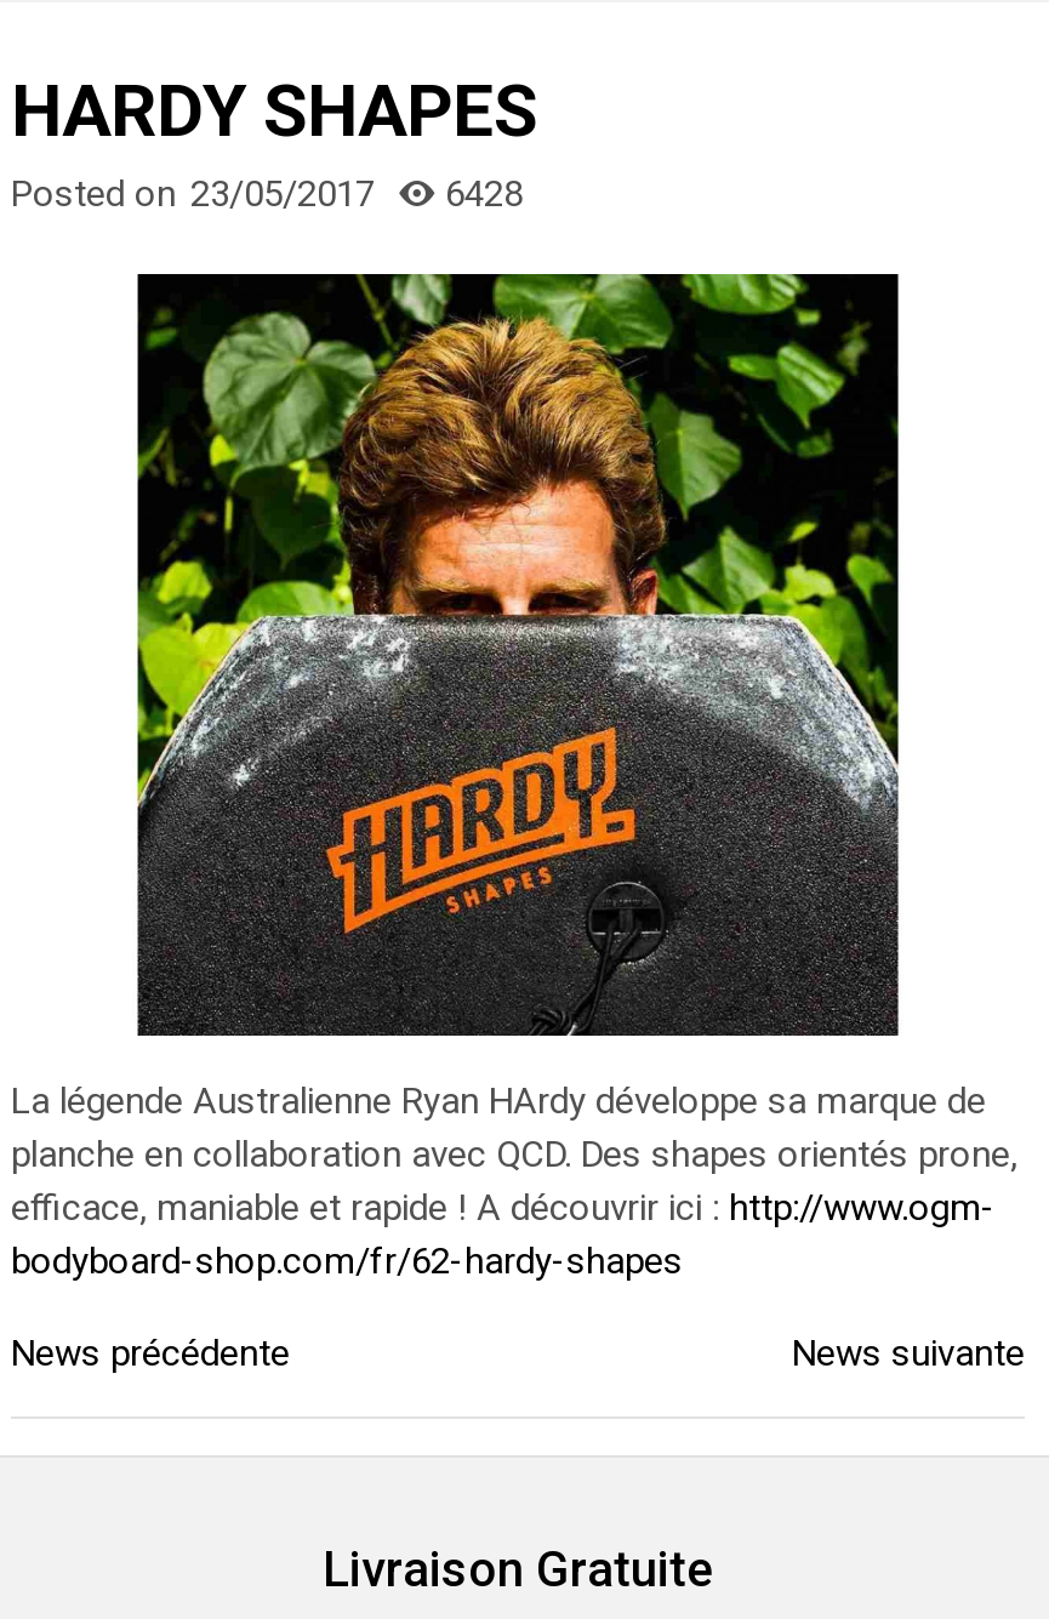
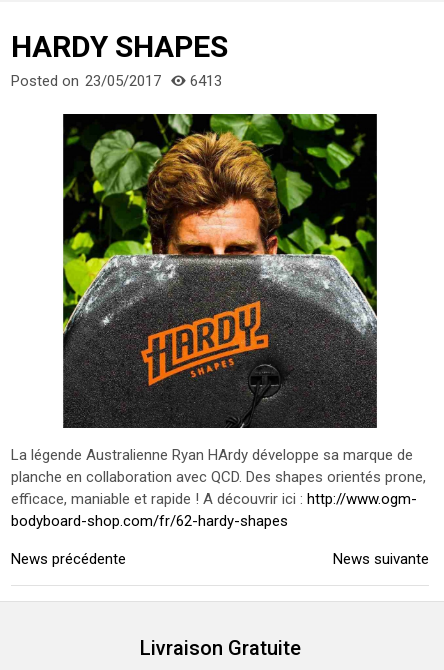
- Posted on 23/05/2017 6428
+ Posted on 23/05/2017 6413
